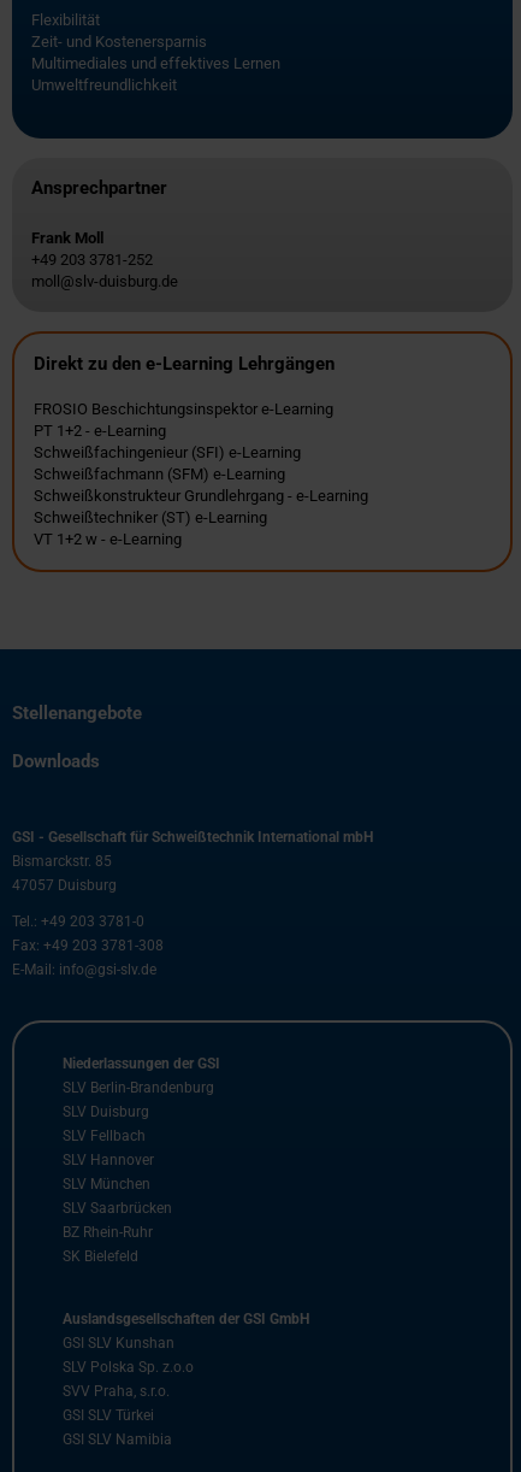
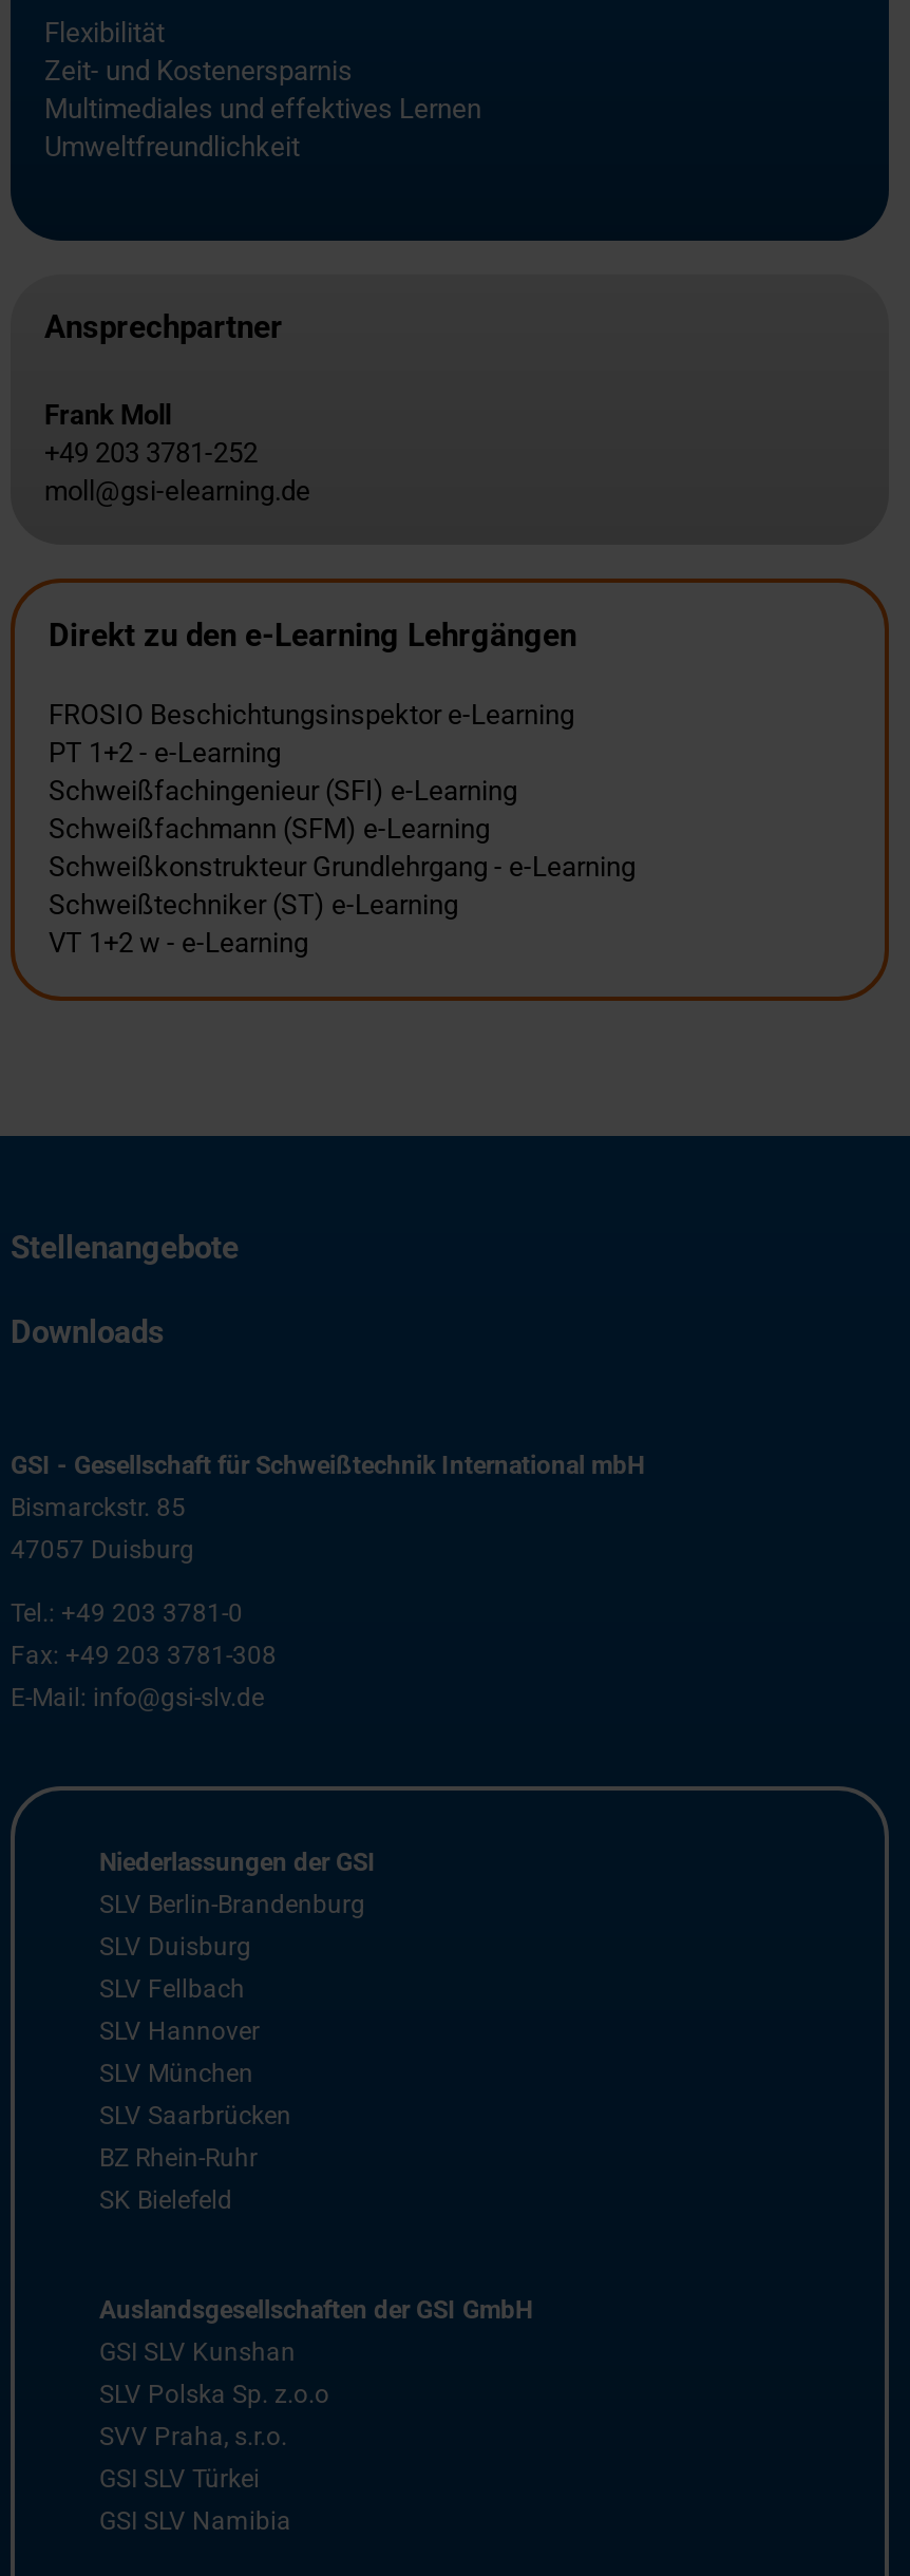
- moll@slv-duisburg.de
+ moll@gsi-elearning.de
